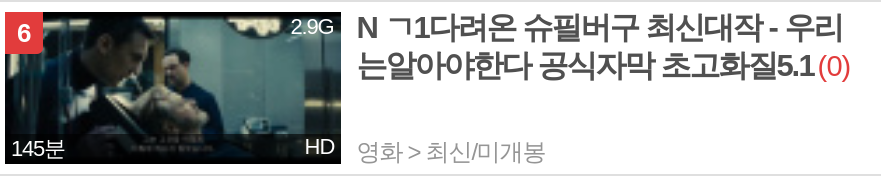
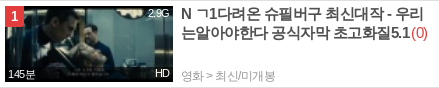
- 6
+ 1
